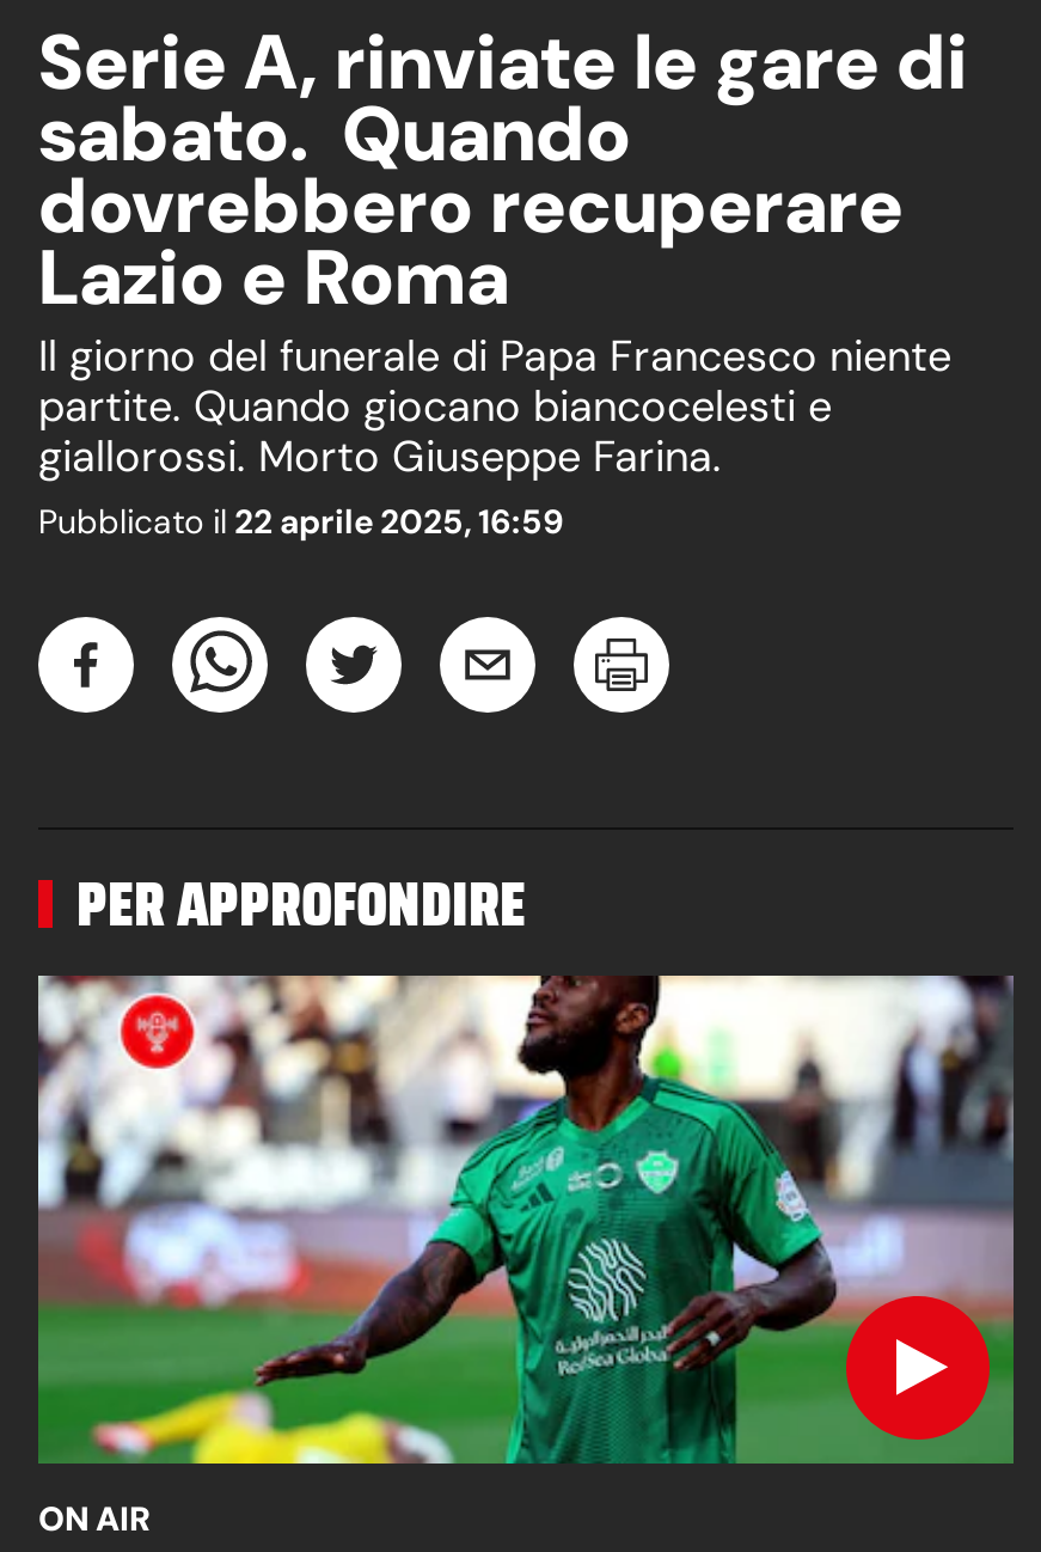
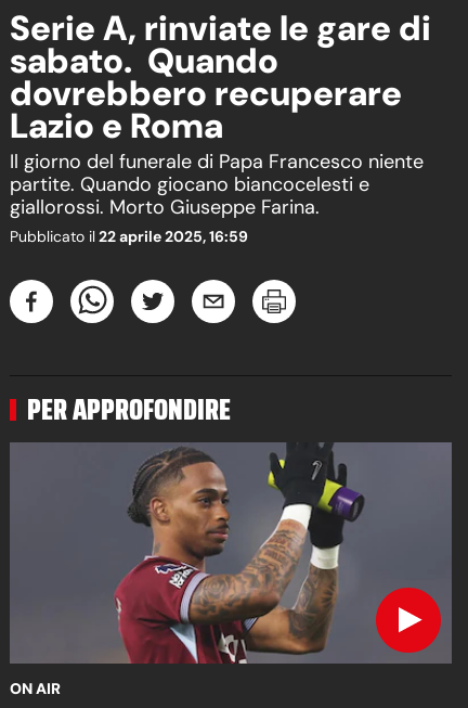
- [image]
+ [image]
